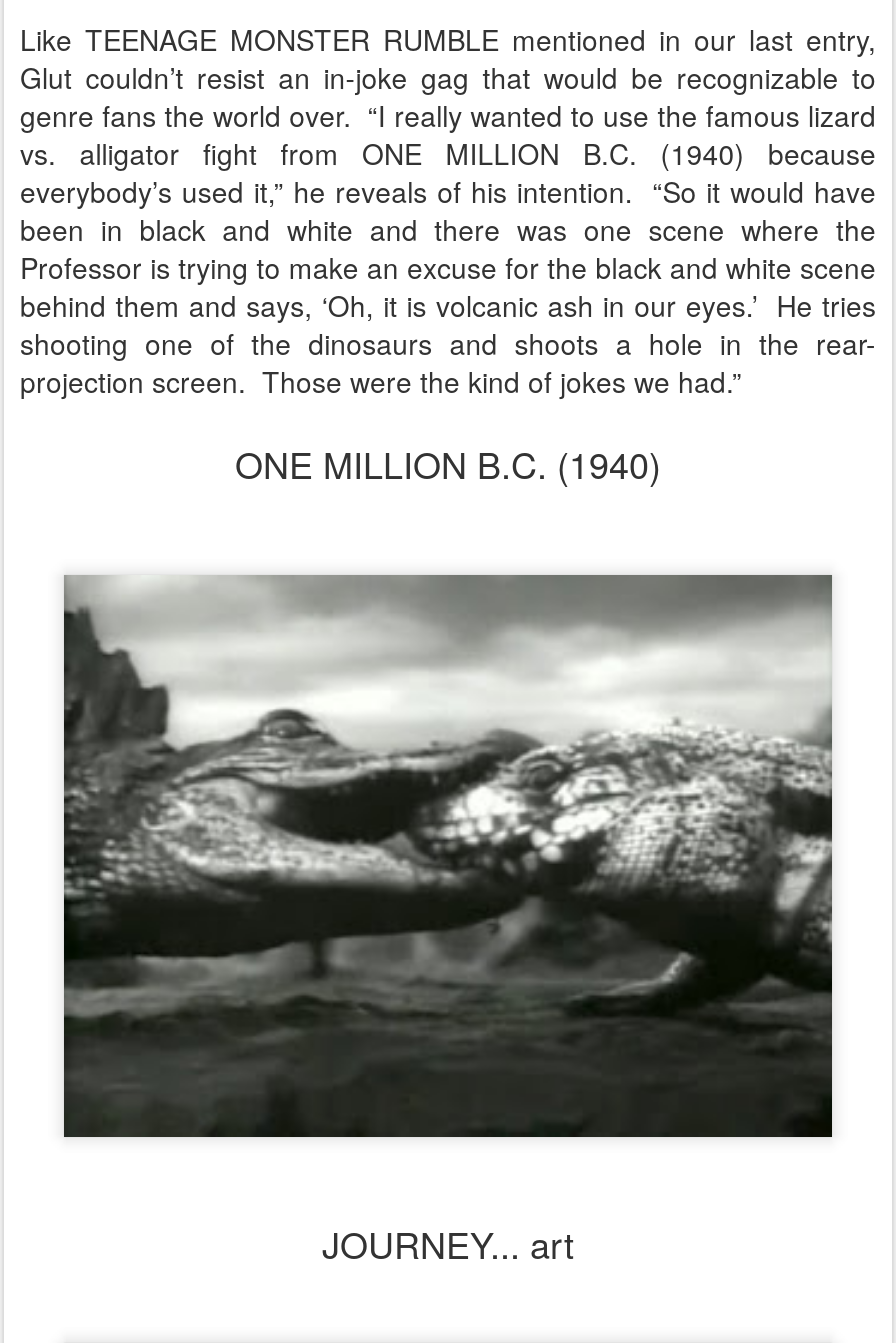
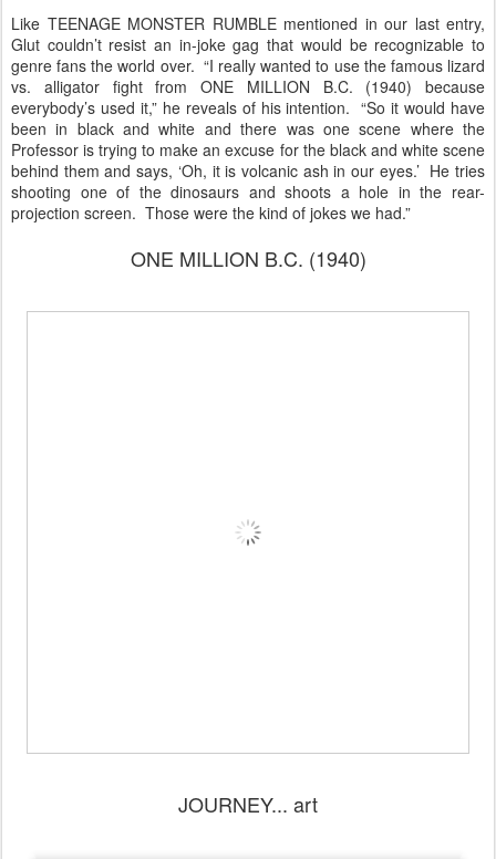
- [image]
